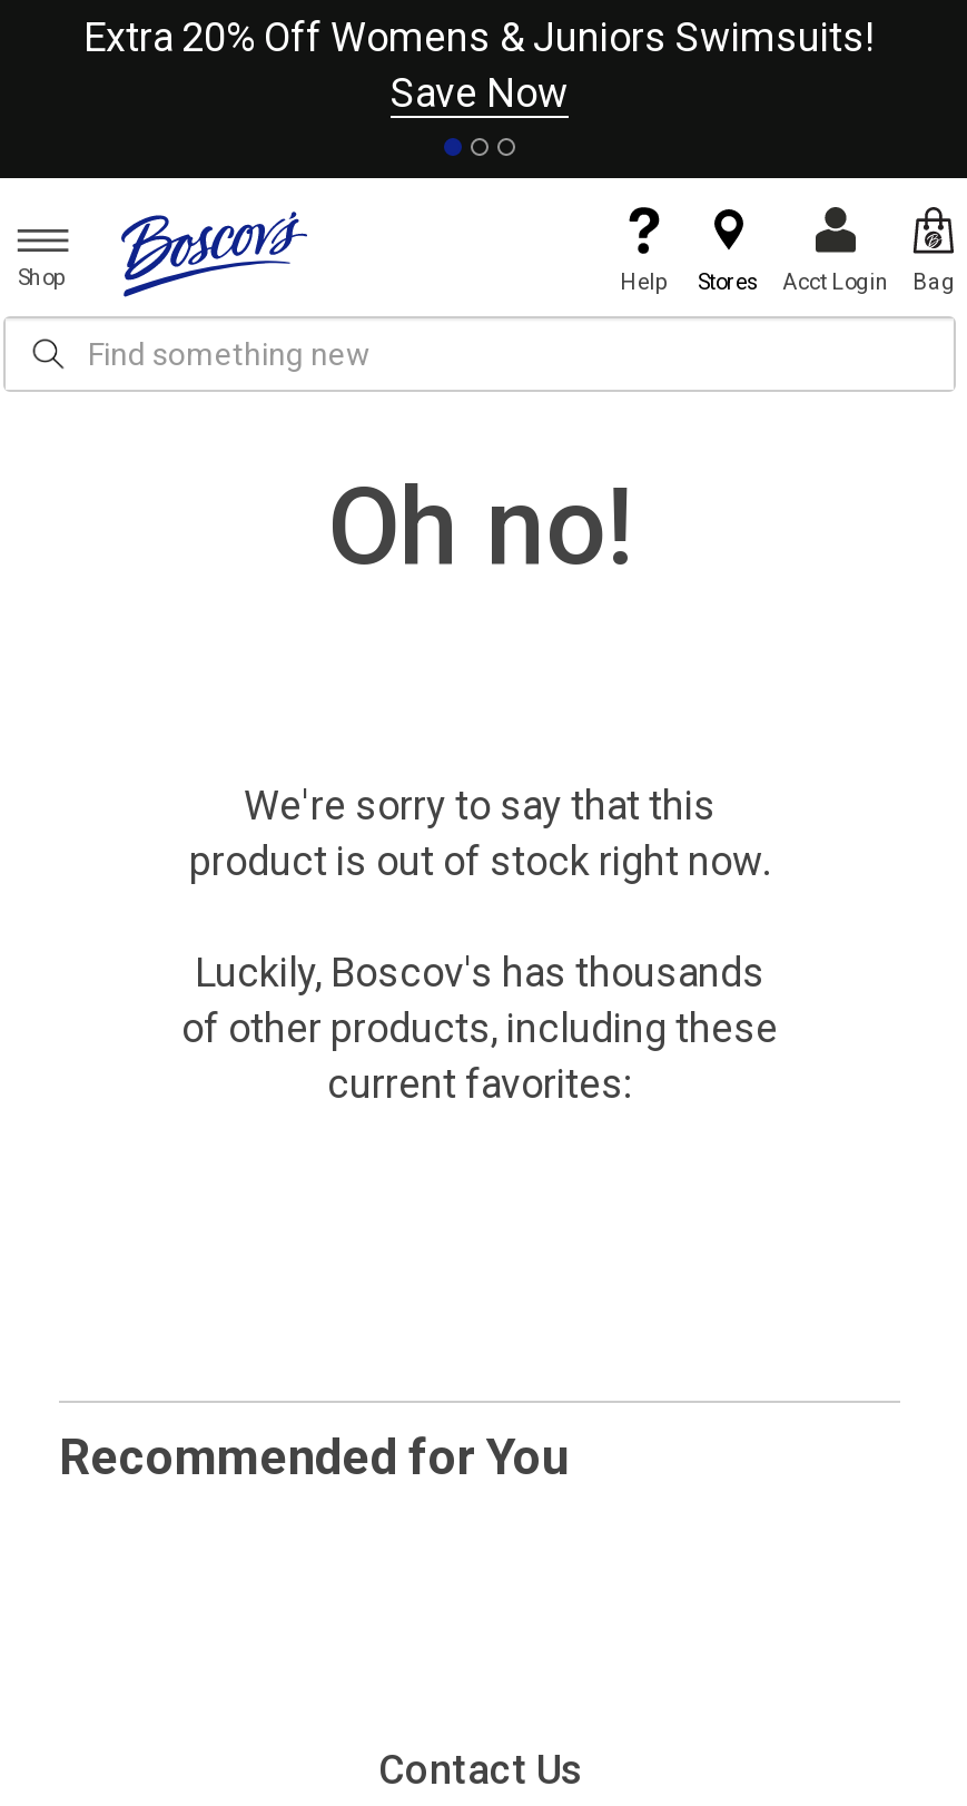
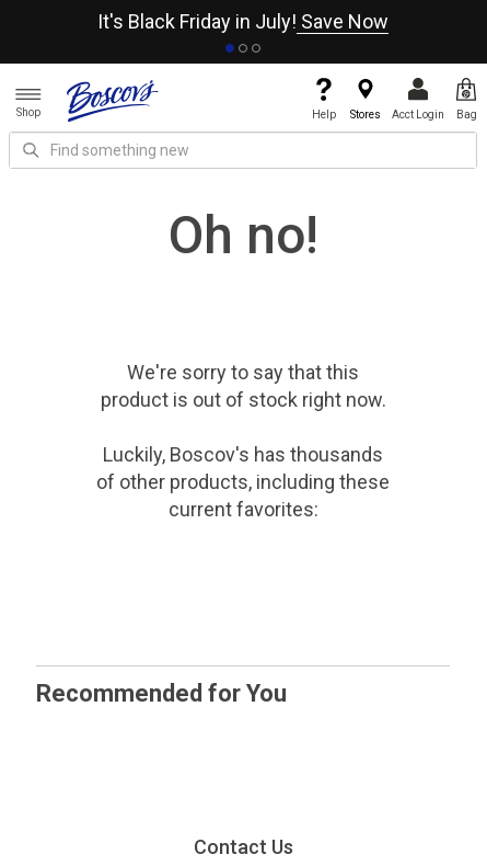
- Extra 20% Off Womens & Juniors Swimsuits!
- Save Now
+ It's Black Friday in July! Save Now
